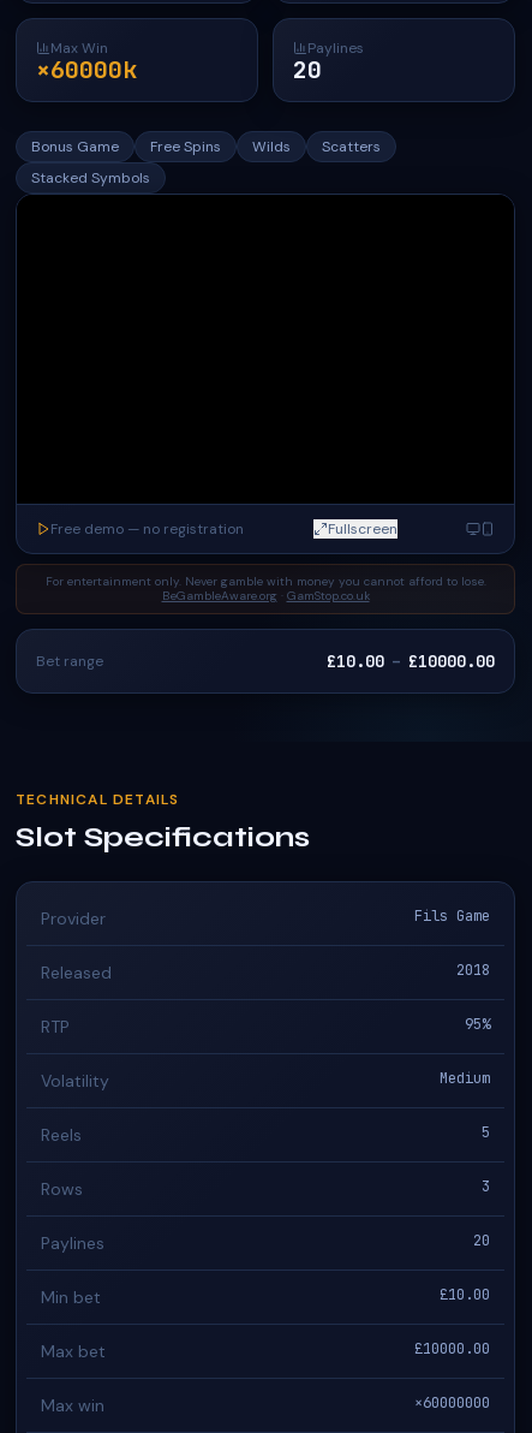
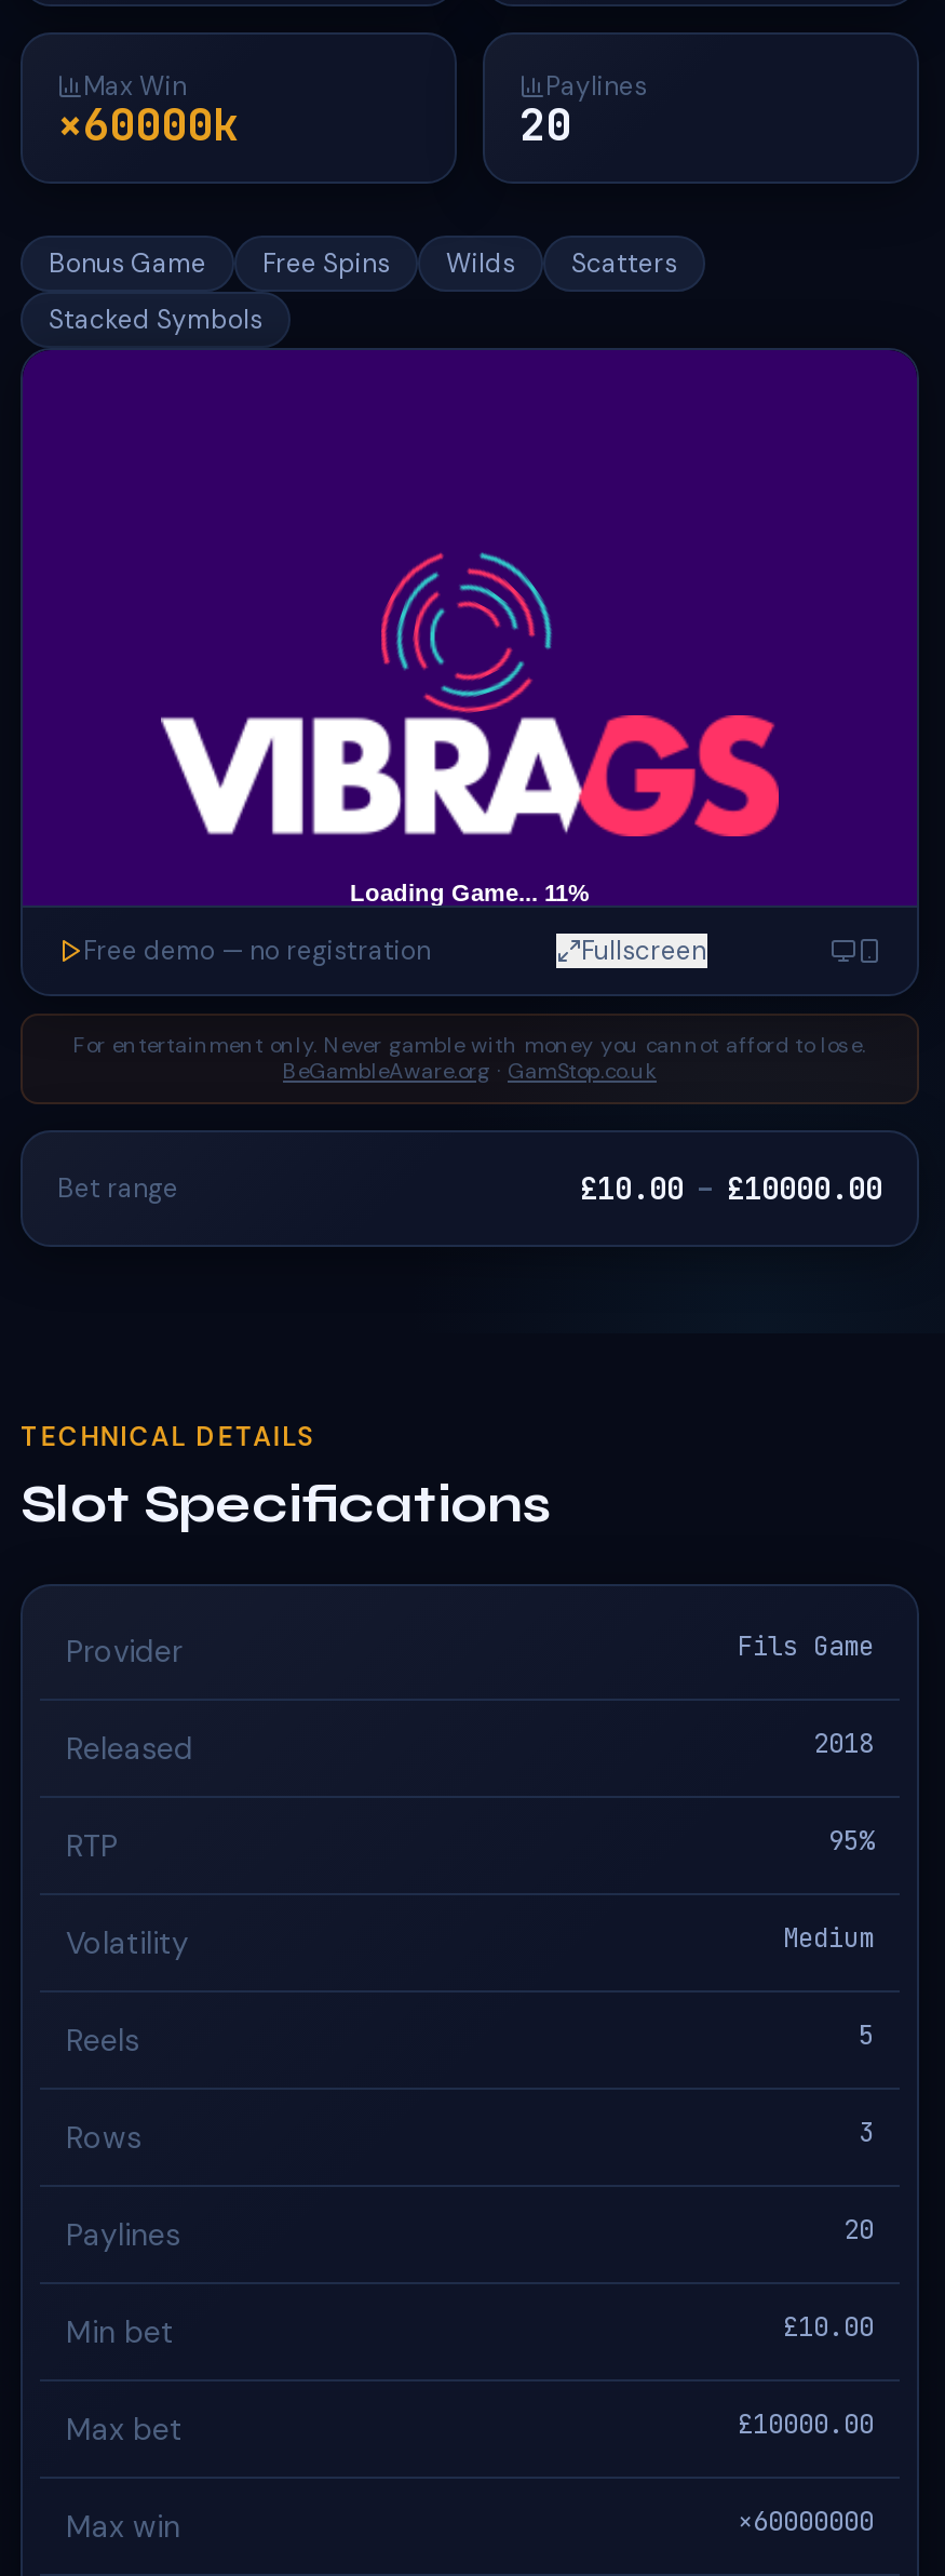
+ [image]
